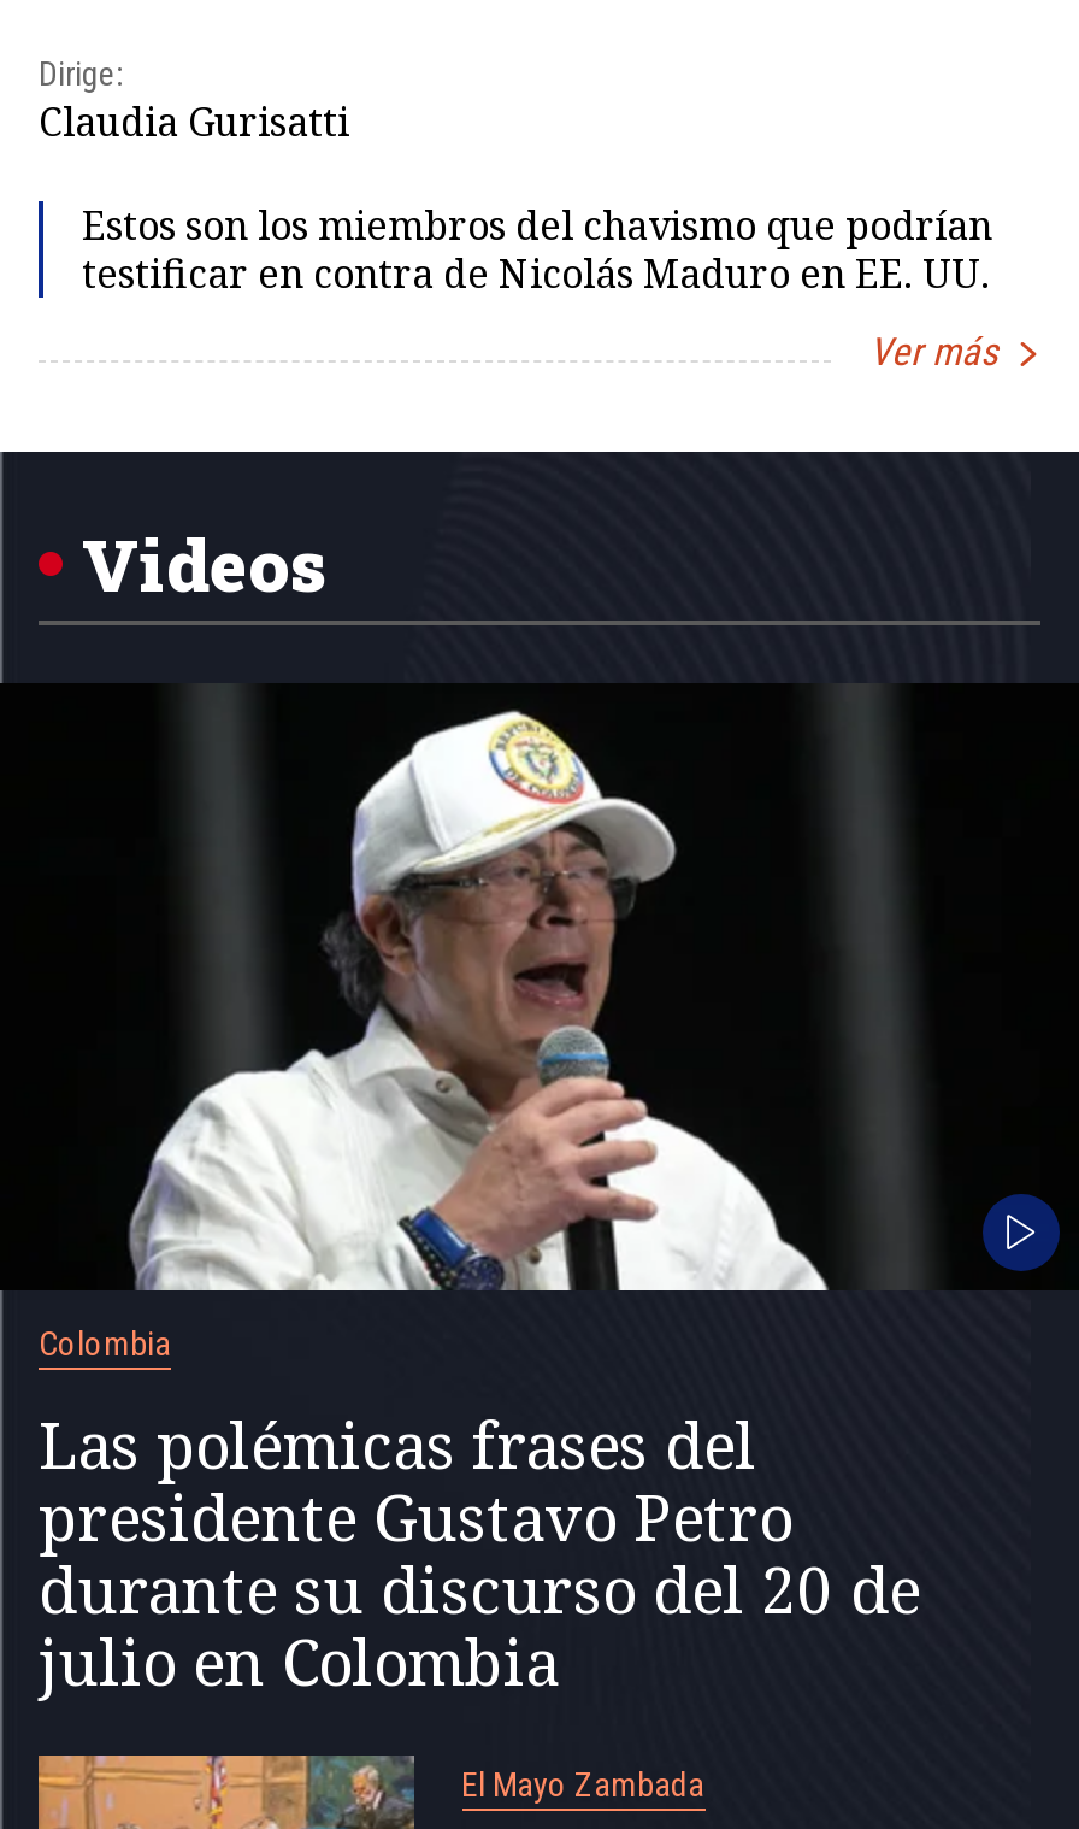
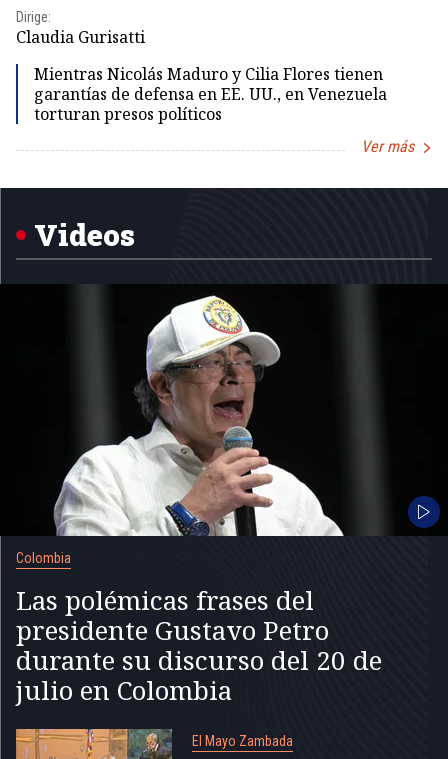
- Estos son los miembros del chavismo que podrían
- testificar en contra de Nicolás Maduro en EE. UU.
+ Mientras Nicolás Maduro y Cilia Flores tienen
+ garantías de defensa en EE. UU., en Venezuela
+ torturan presos políticos
